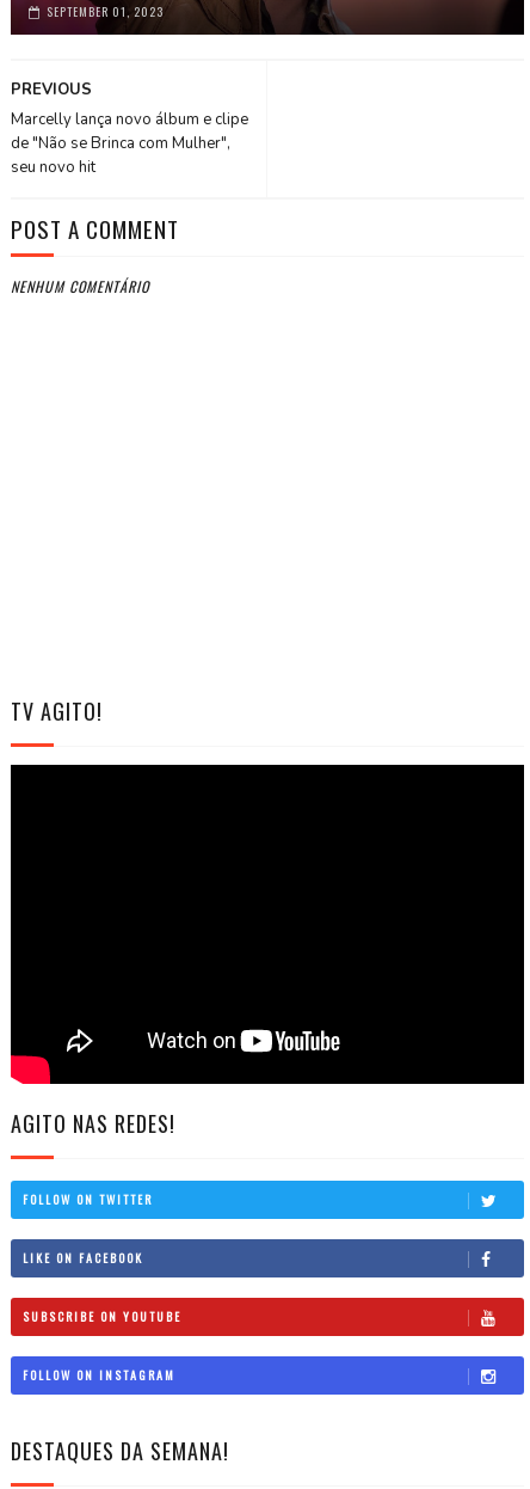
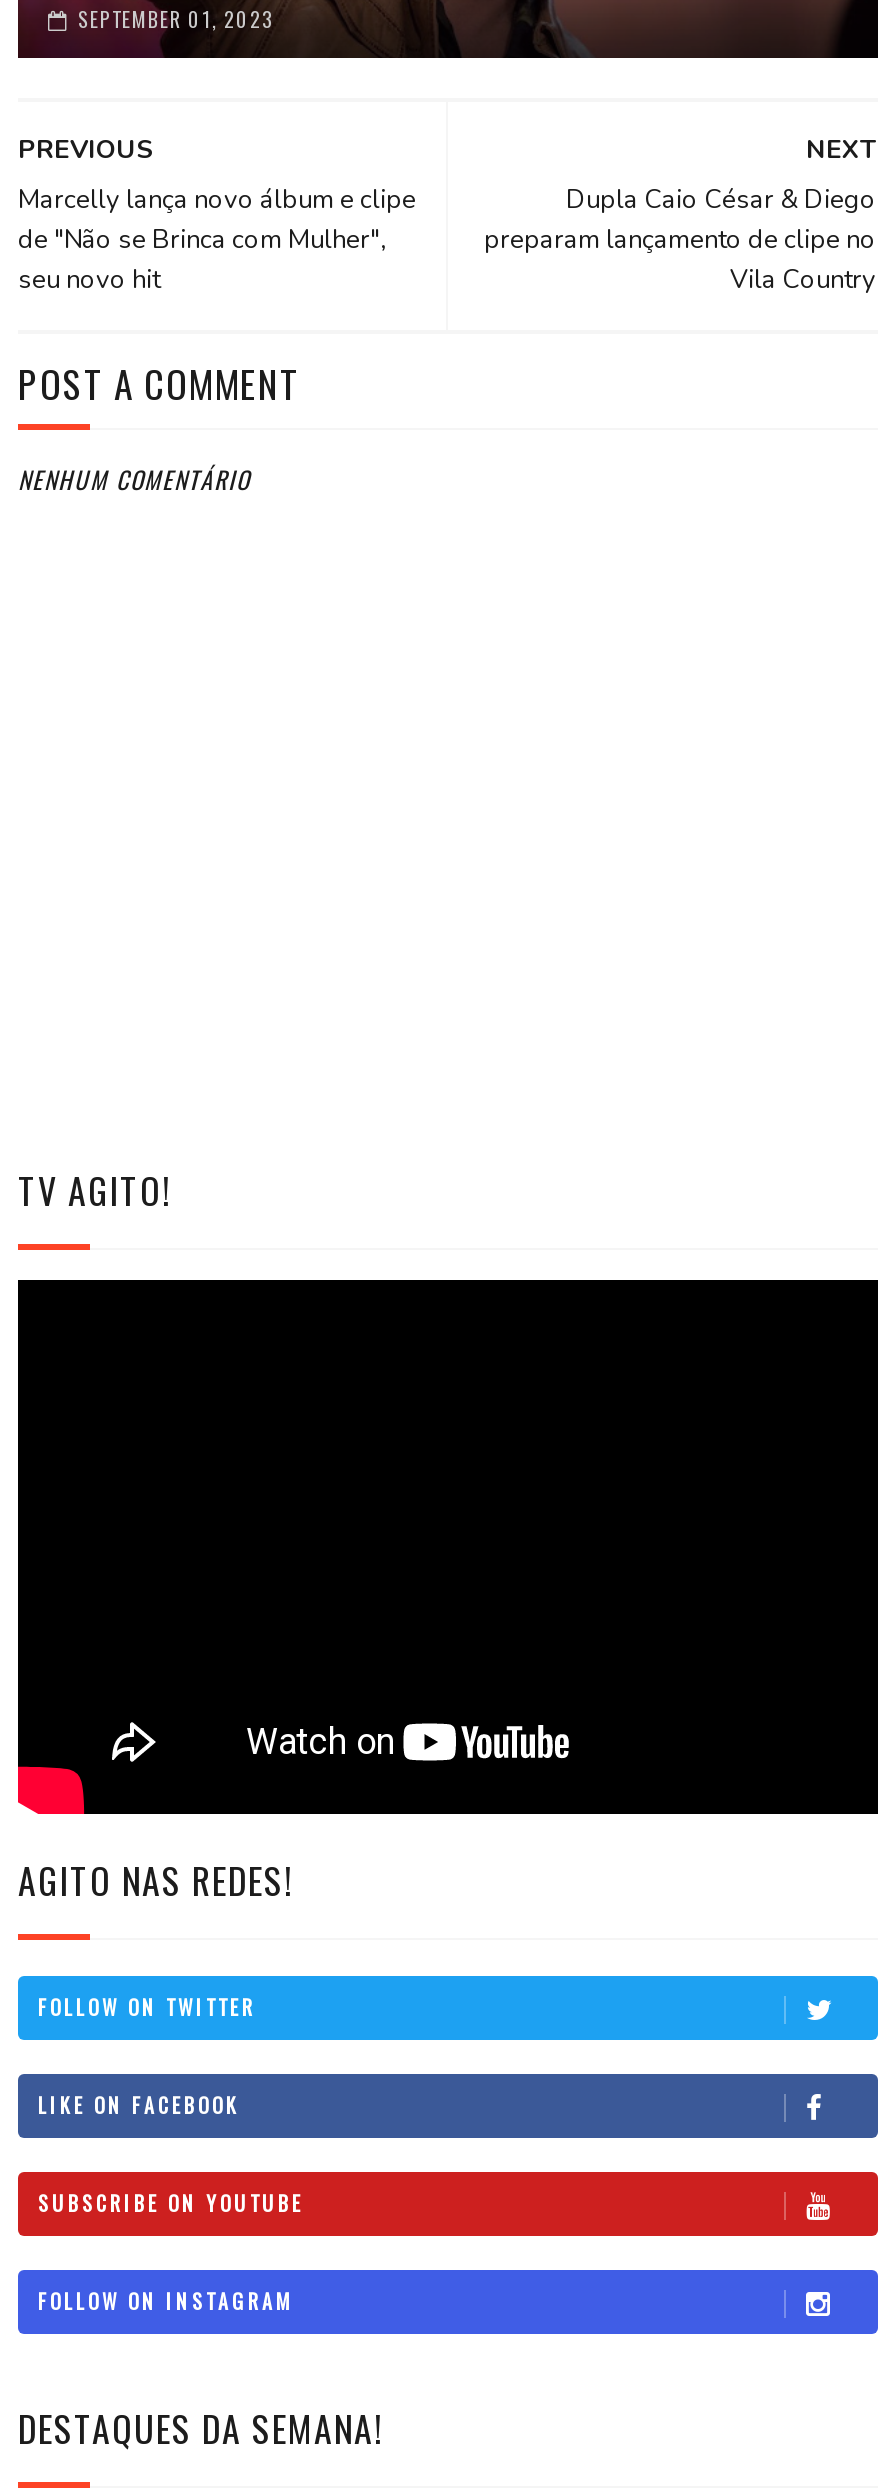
+ NEXT
+ Dupla Caio César & Diego
+ preparam lançamento de clipe no
+ Vila Country
